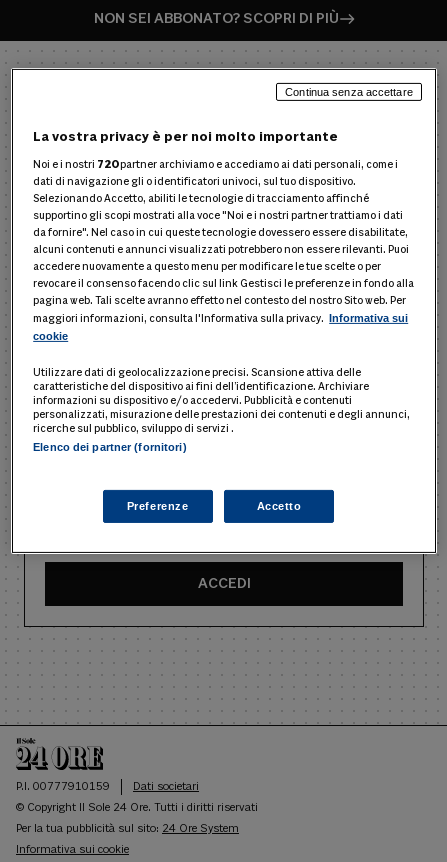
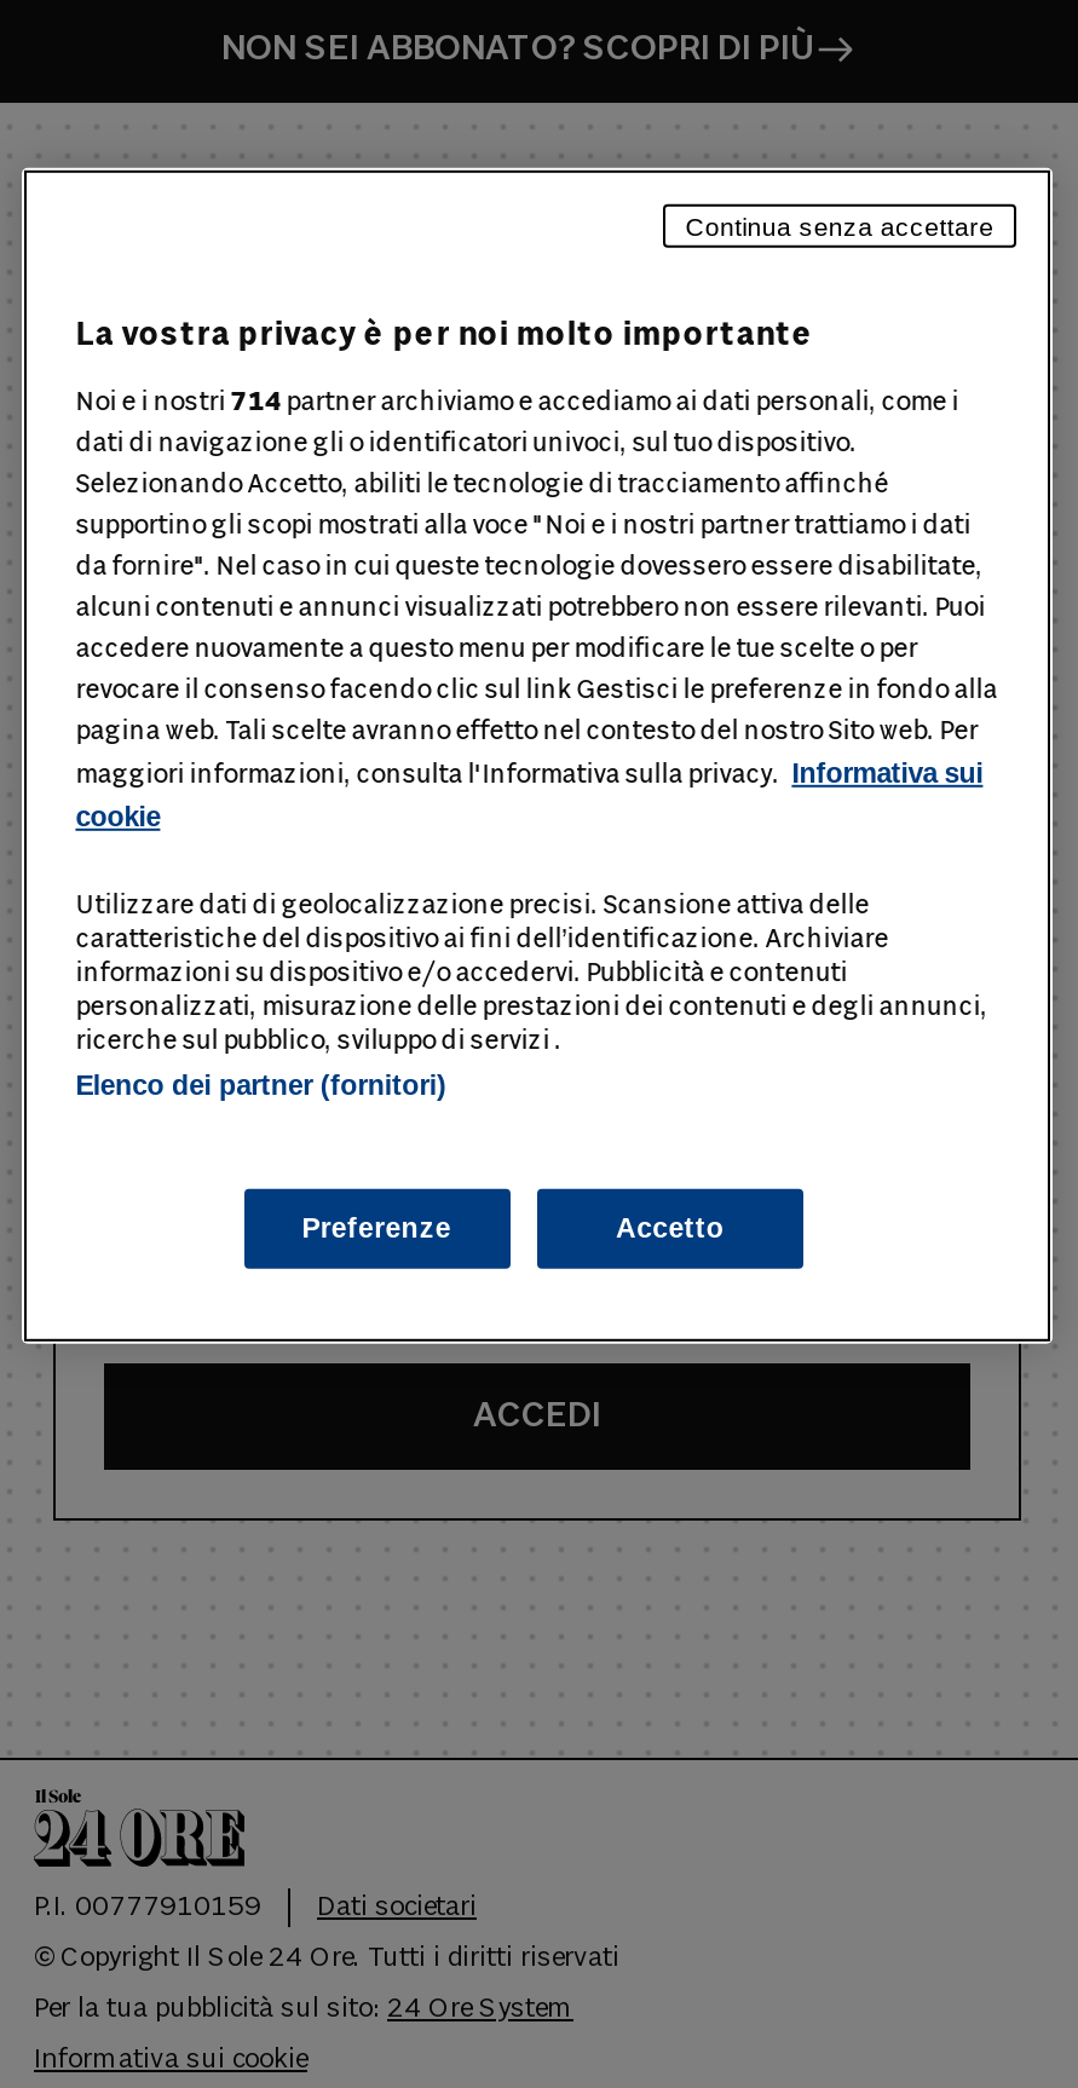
- Noi e i nostri 720 partner archiviamo e accediamo ai dati personali, come i
+ Noi e i nostri 714 partner archiviamo e accediamo ai dati personali, come i
